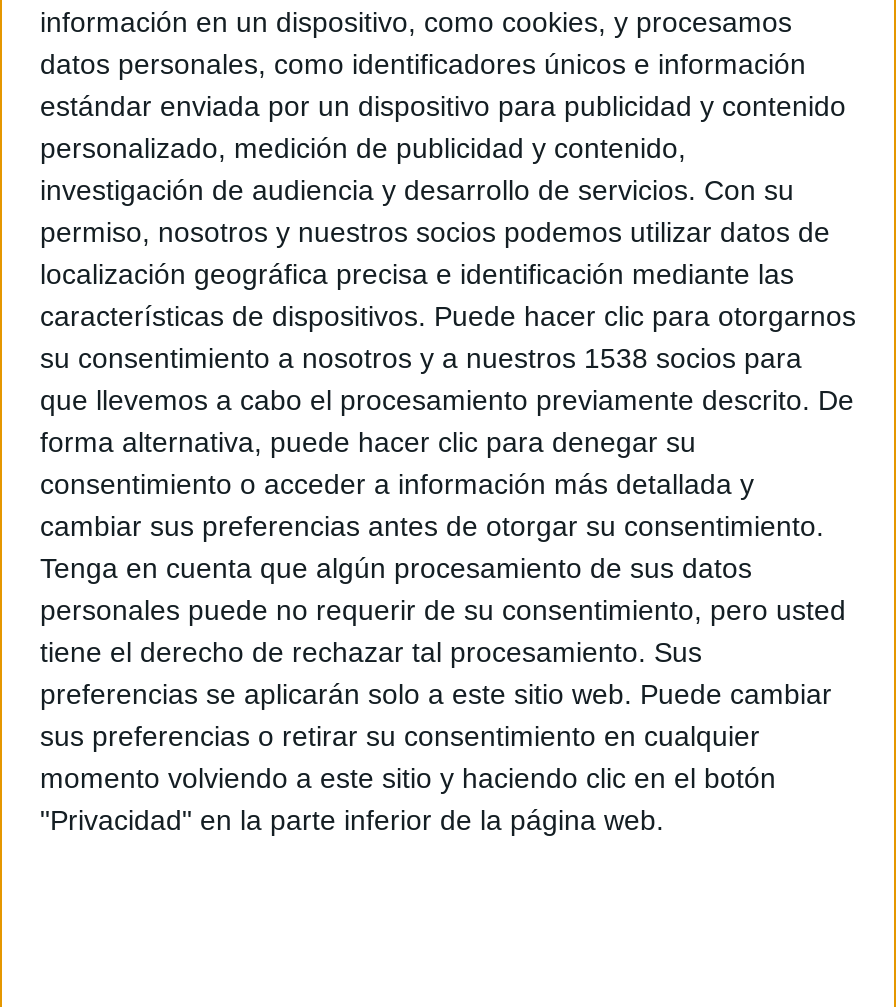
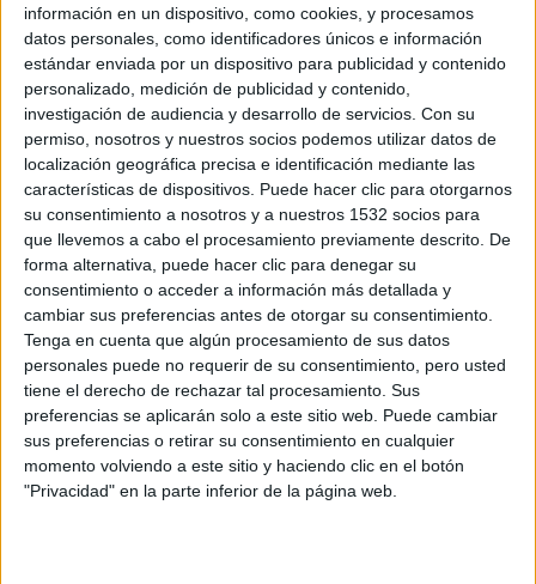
- su consentimiento a nosotros y a nuestros 1538 socios para
+ su consentimiento a nosotros y a nuestros 1532 socios para
